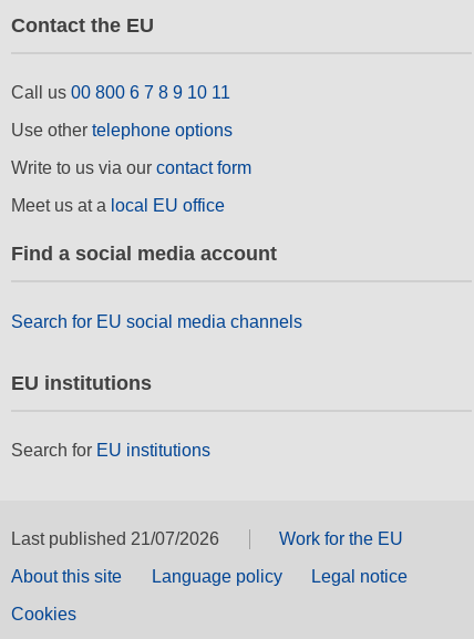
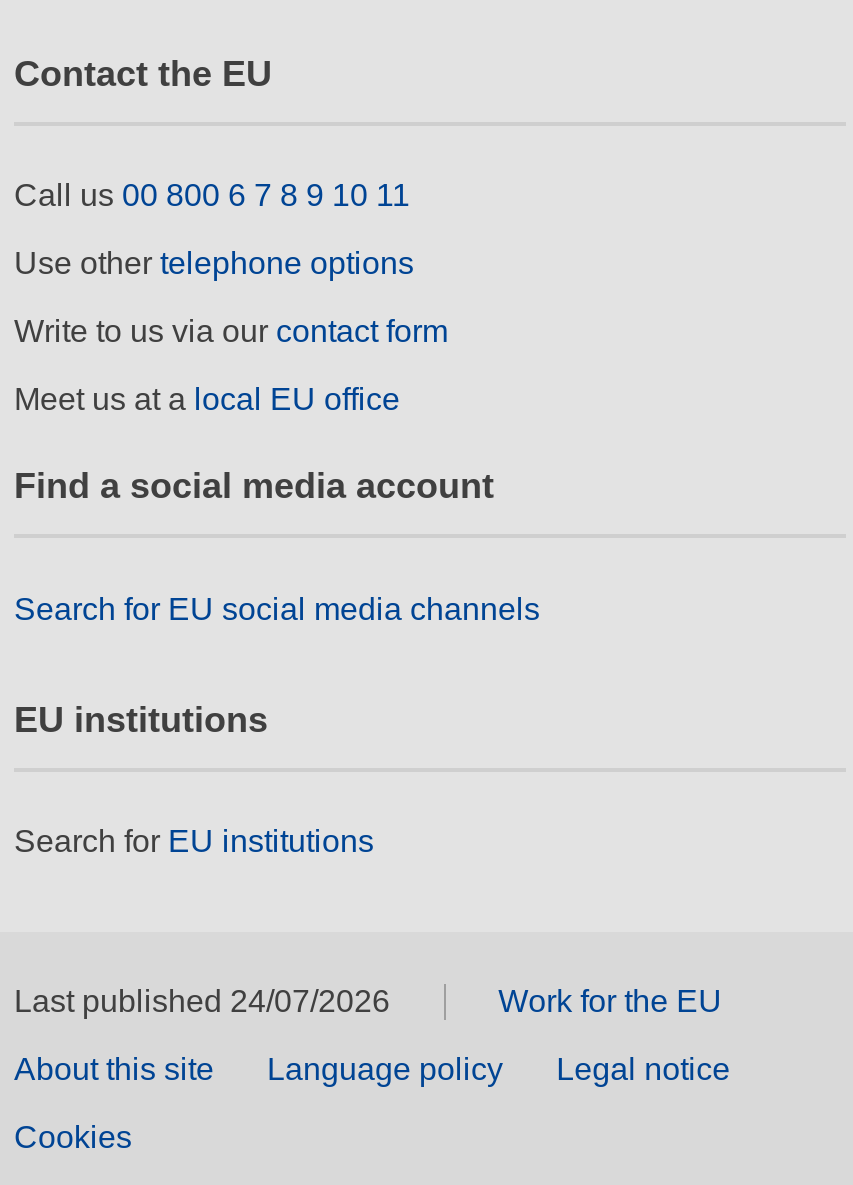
- Last published 21/07/2026
+ Last published 24/07/2026
